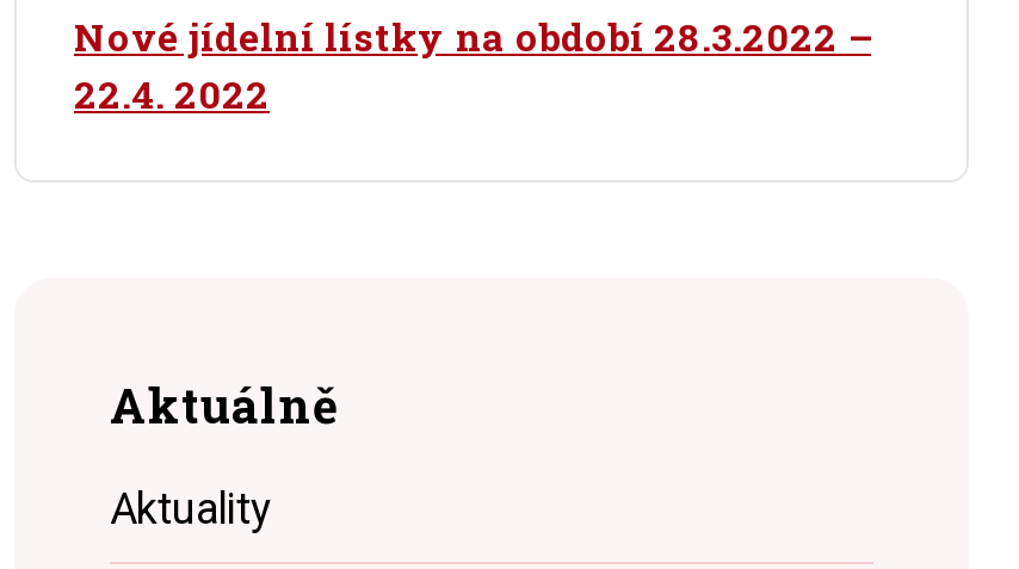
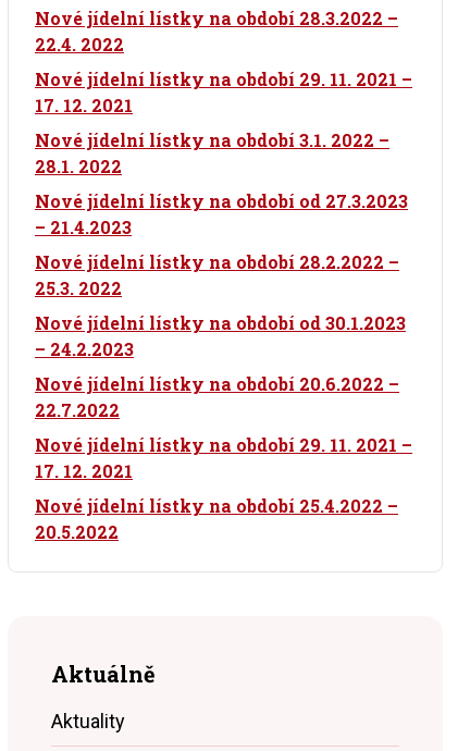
+ Nové jídelní lístky na období 29. 11. 2021 –
+ 17. 12. 2021
+ Nové jídelní lístky na období 3.1. 2022 –
+ 28.1. 2022
+ Nové jídelní lístky na období od 27.3.2023
+ – 21.4.2023
+ Nové jídelní lístky na období 28.2.2022 –
+ 25.3. 2022
+ Nové jídelní lístky na období od 30.1.2023
+ – 24.2.2023
+ Nové jídelní lístky na období 20.6.2022 –
+ 22.7.2022
+ Nové jídelní lístky na období 29. 11. 2021 –
+ 17. 12. 2021
+ Nové jídelní lístky na období 25.4.2022 –
+ 20.5.2022
